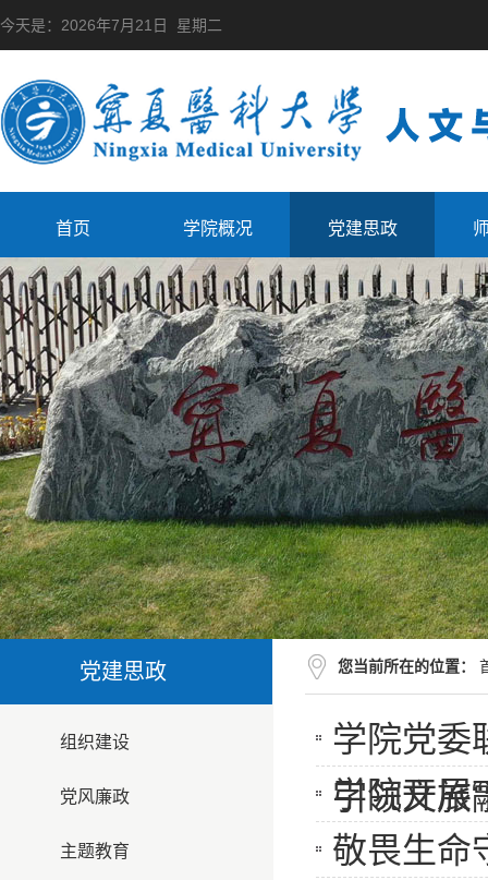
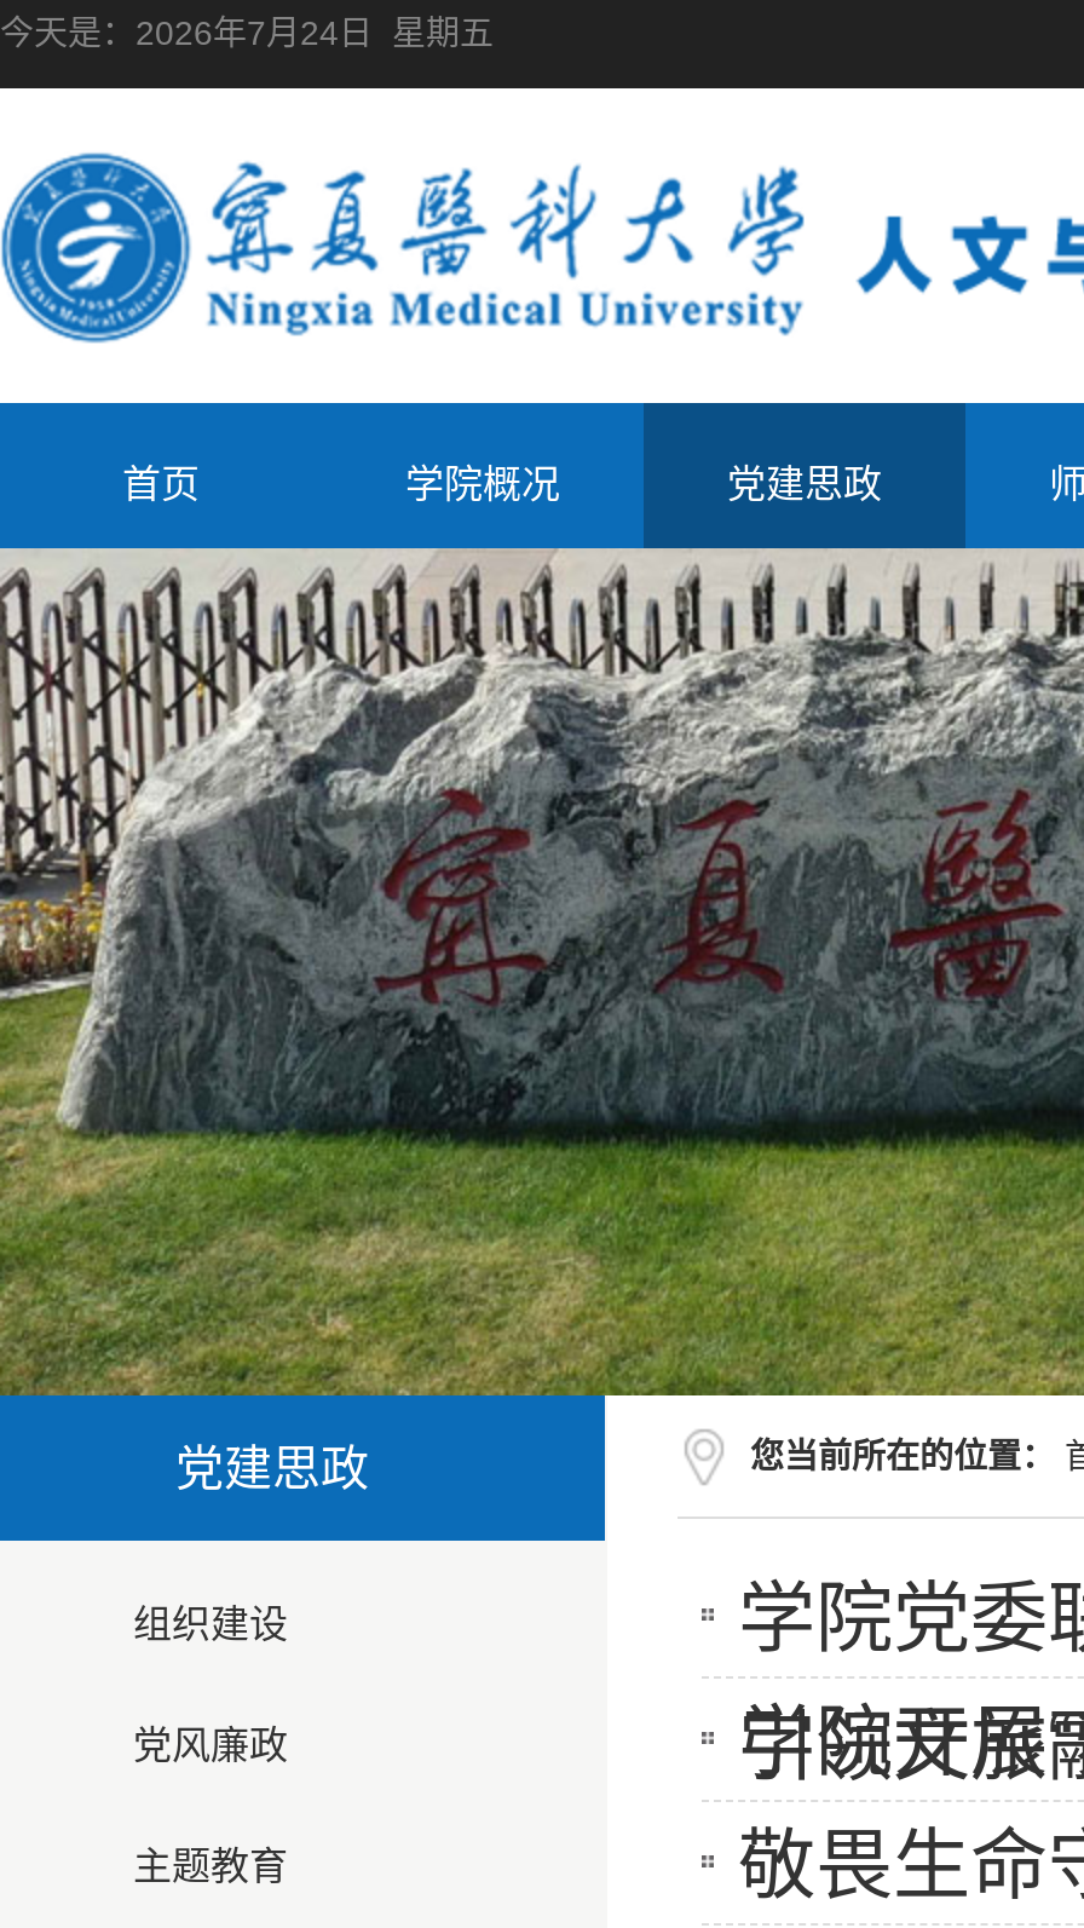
- 今天是：2026年7月21日 星期二
+ 今天是：2026年7月24日 星期五
